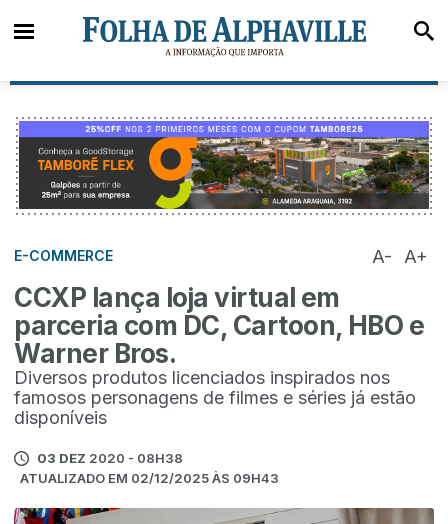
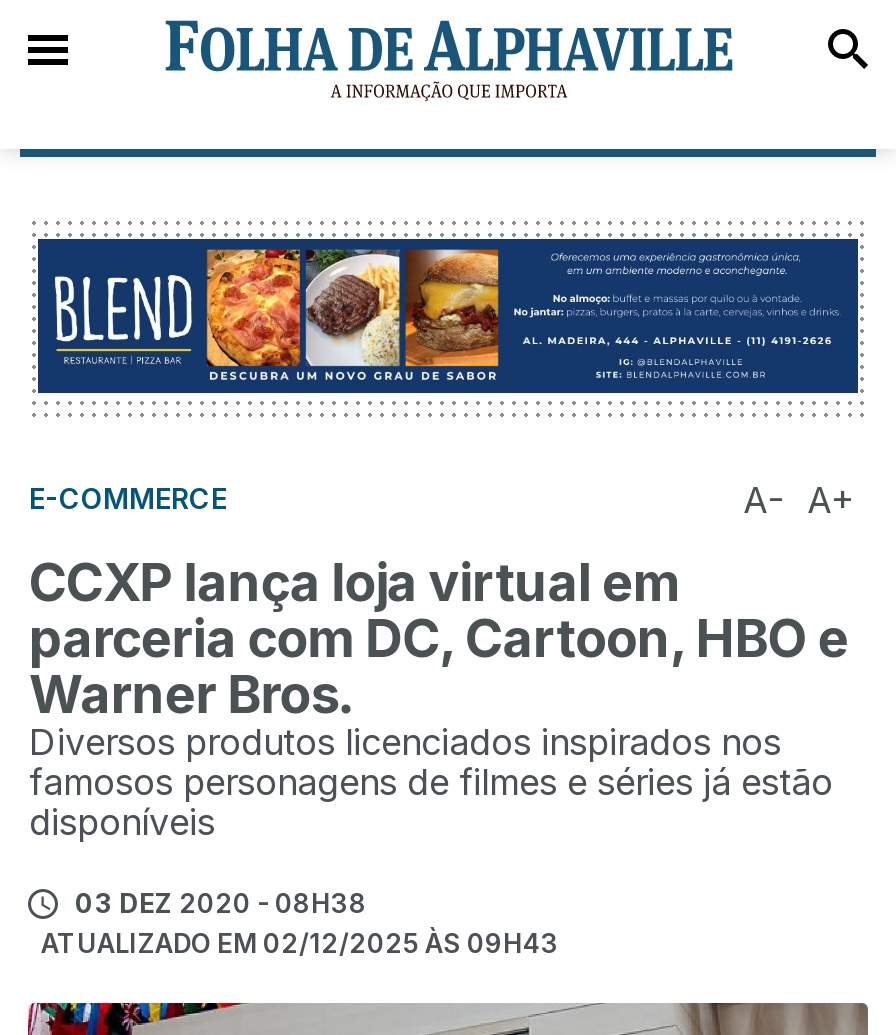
- [image]
+ [image]
